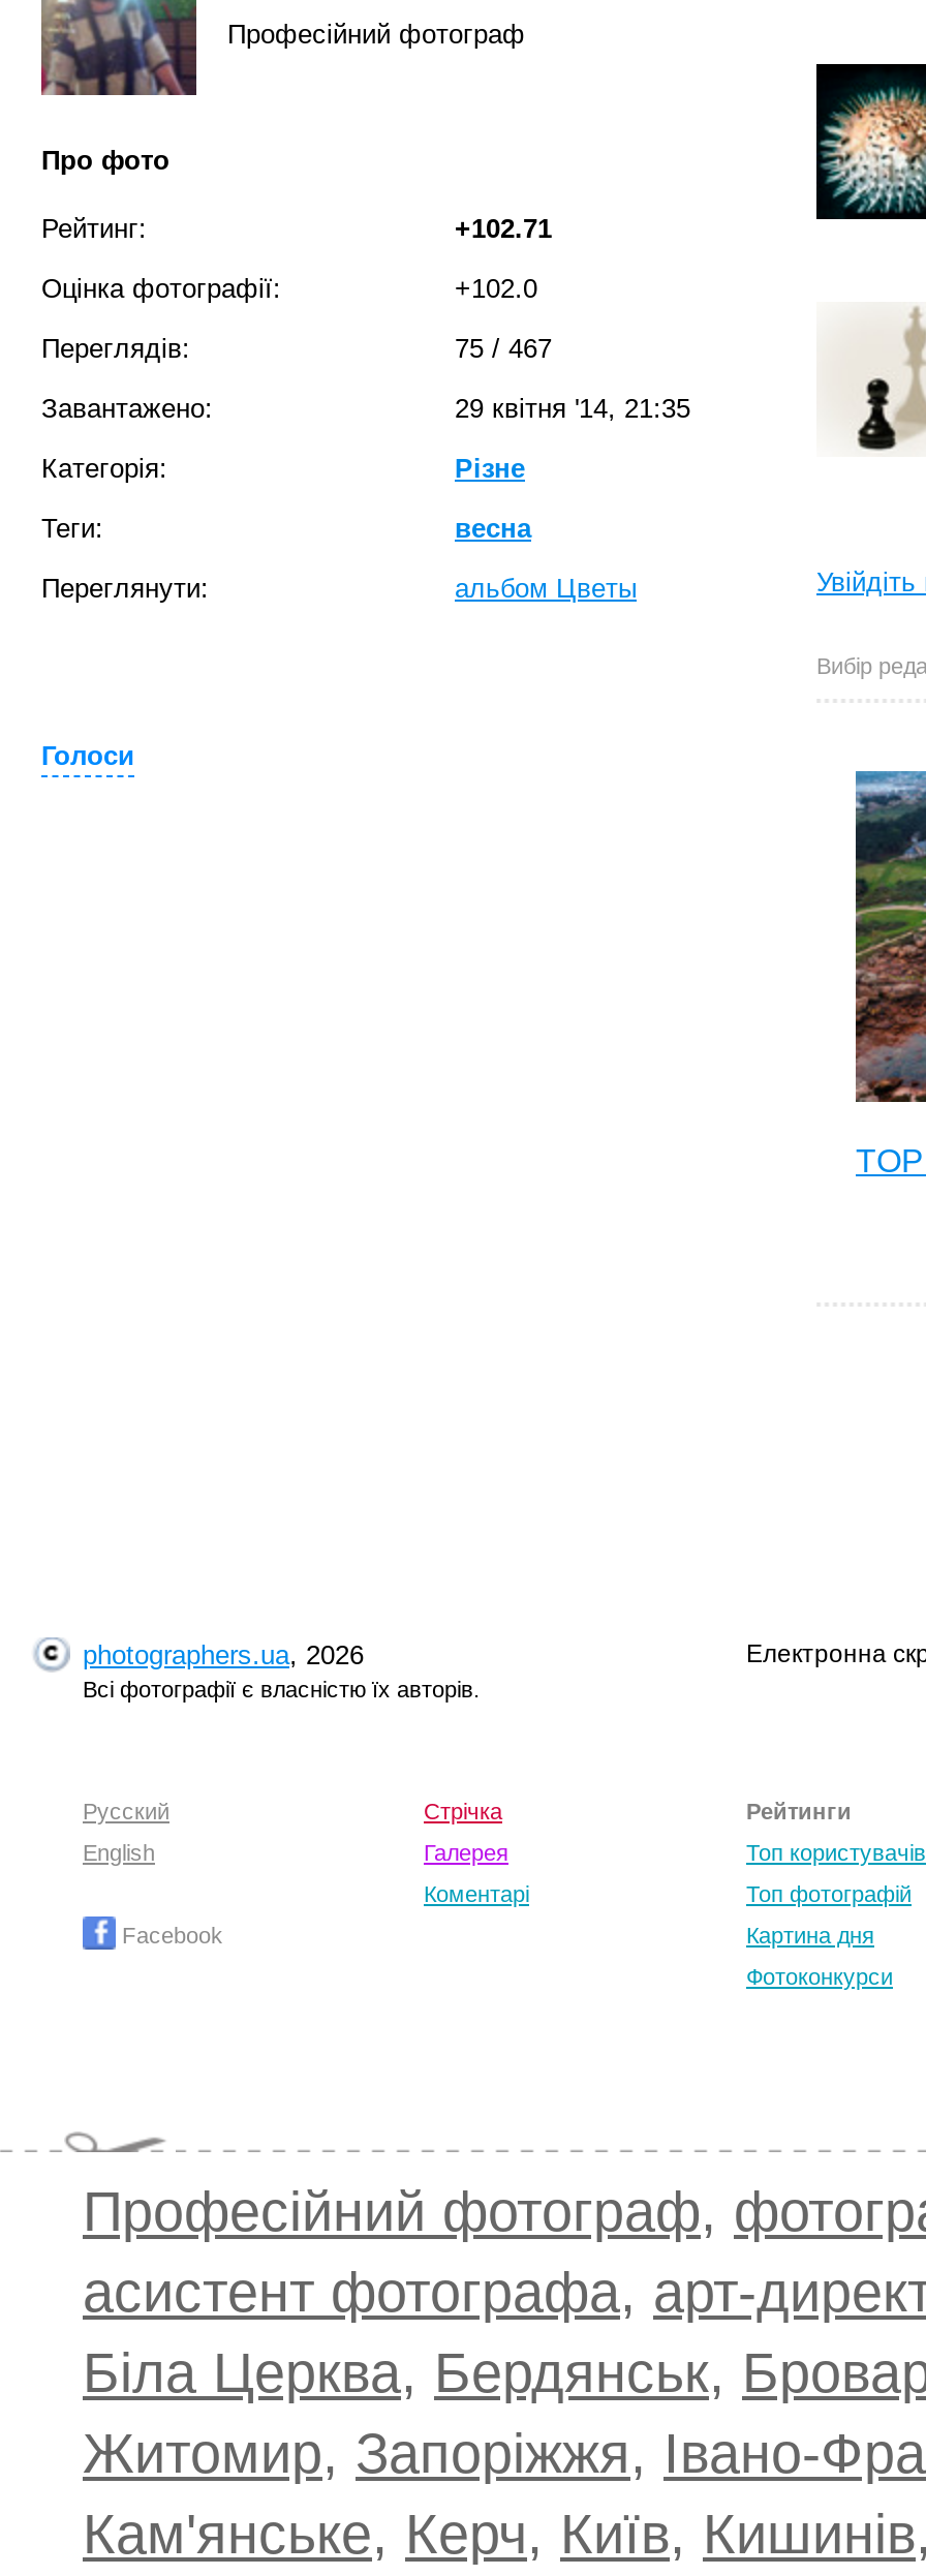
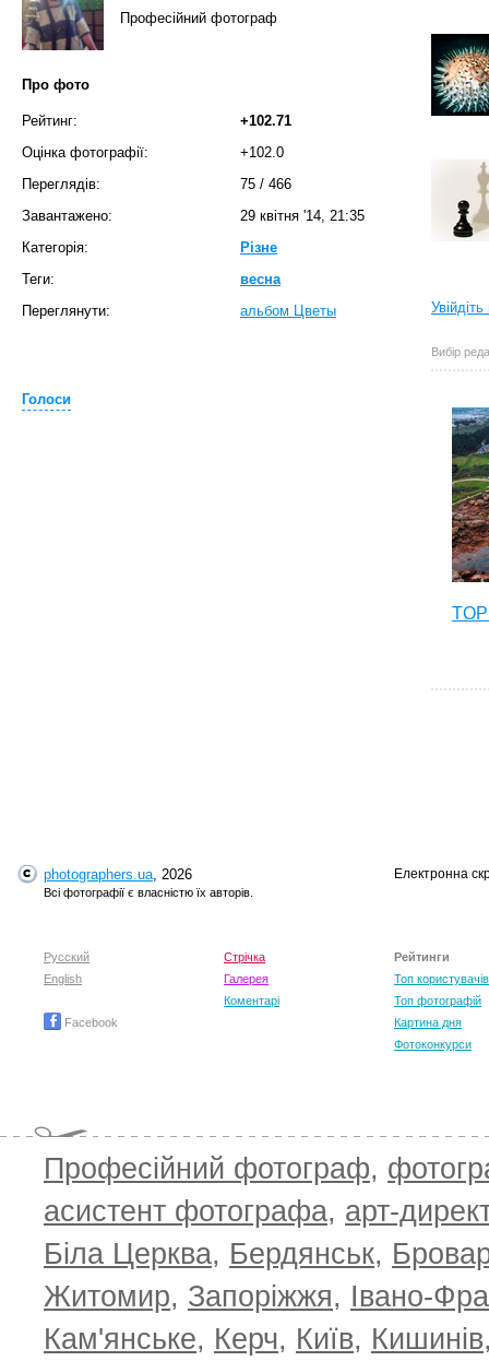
- 75 / 467
+ 75 / 466
